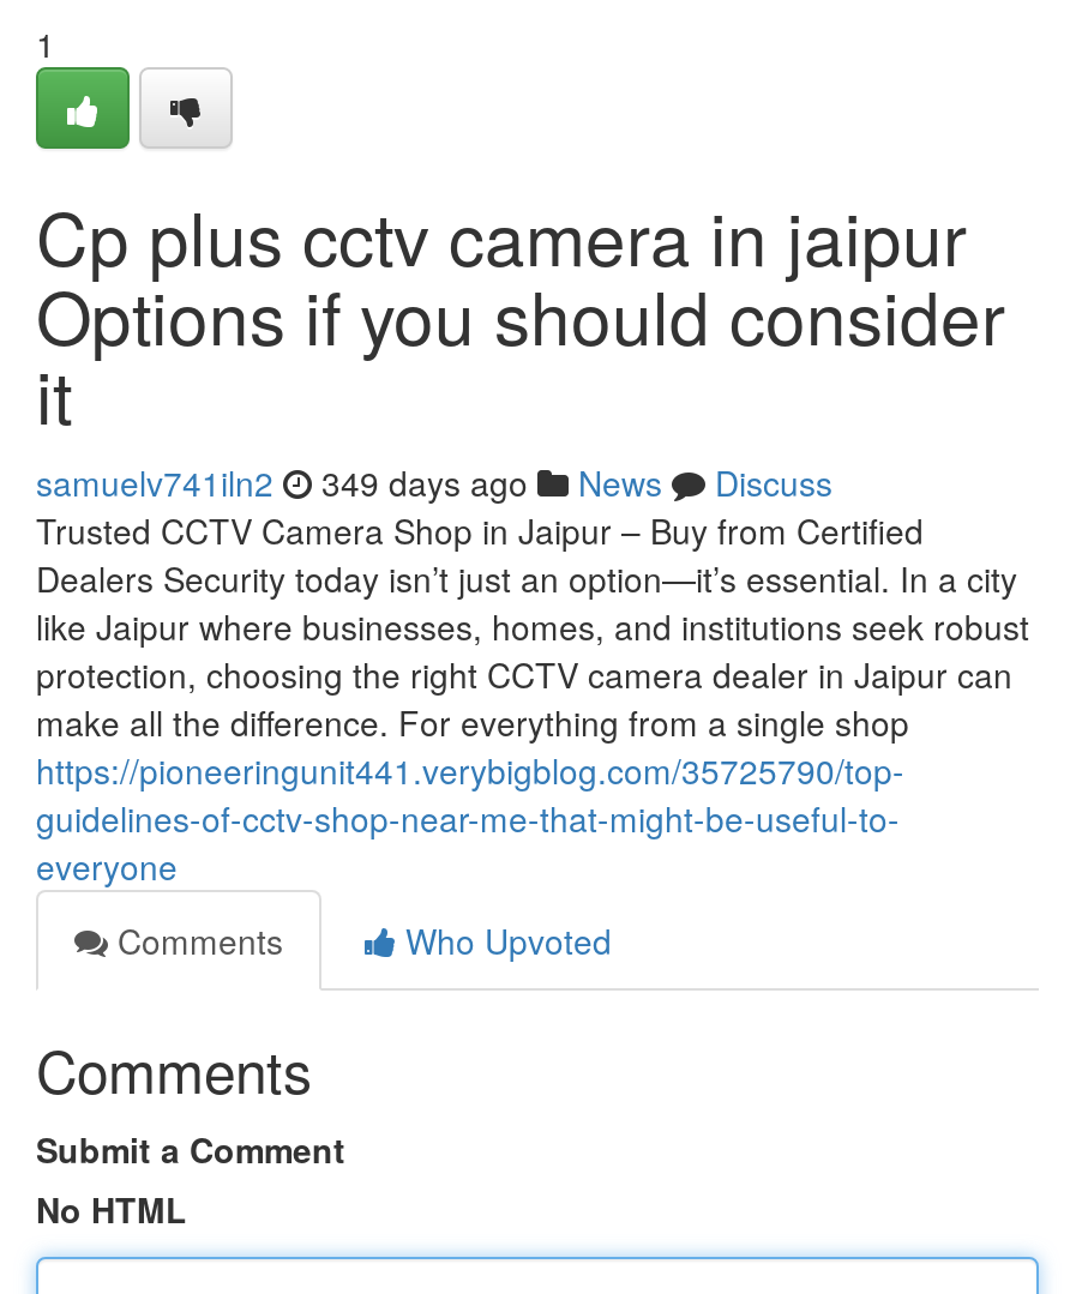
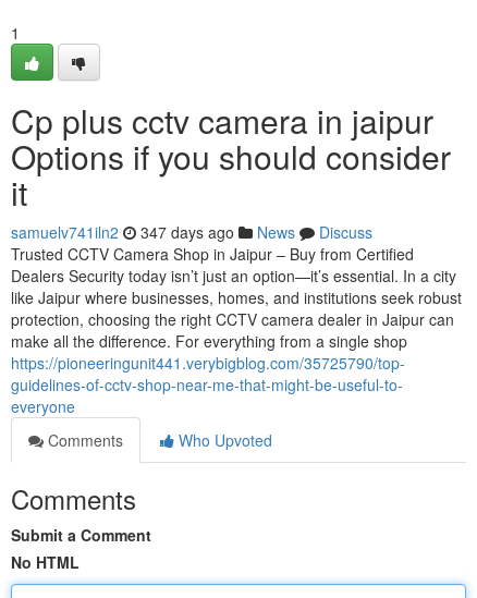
- samuelv741iln2 349 days ago News Discuss
+ samuelv741iln2 347 days ago News Discuss
